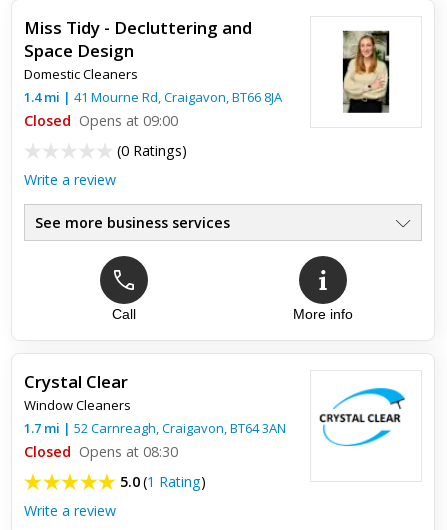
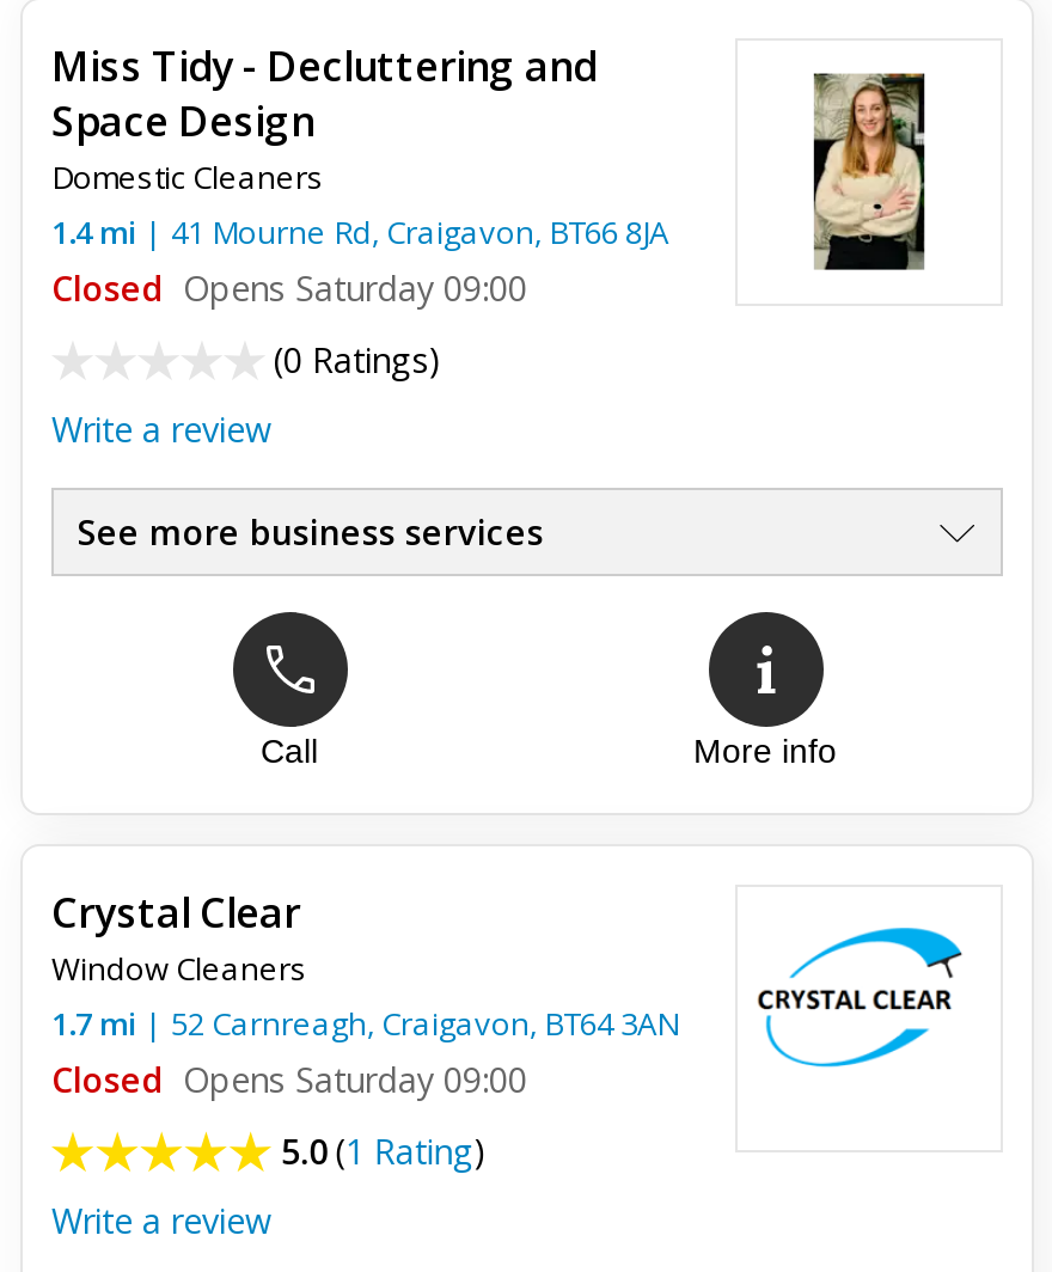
- Closed Opens at 09:00
+ Closed Opens Saturday 09:00

- Closed Opens at 08:30
+ Closed Opens Saturday 09:00
